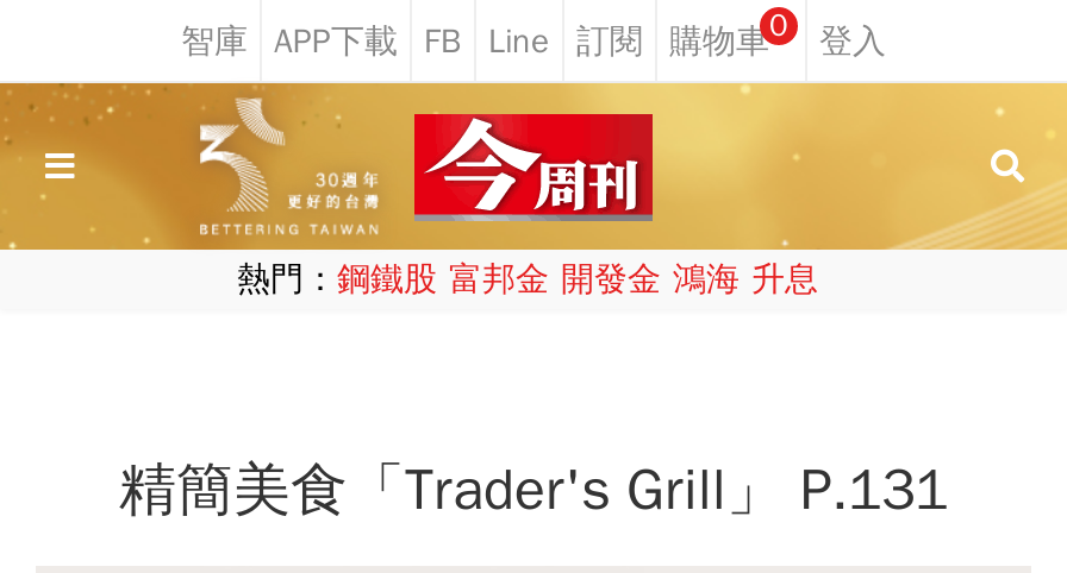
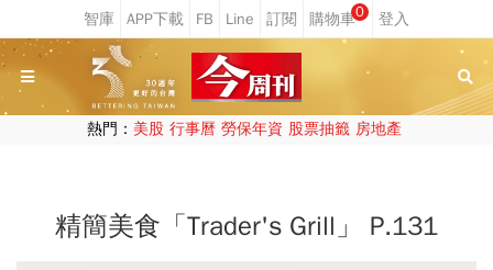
- 熱門：鋼鐵股 富邦金 開發金 鴻海 升息
+ 熱門：美股 行事曆 勞保年資 股票抽籤 房地產
